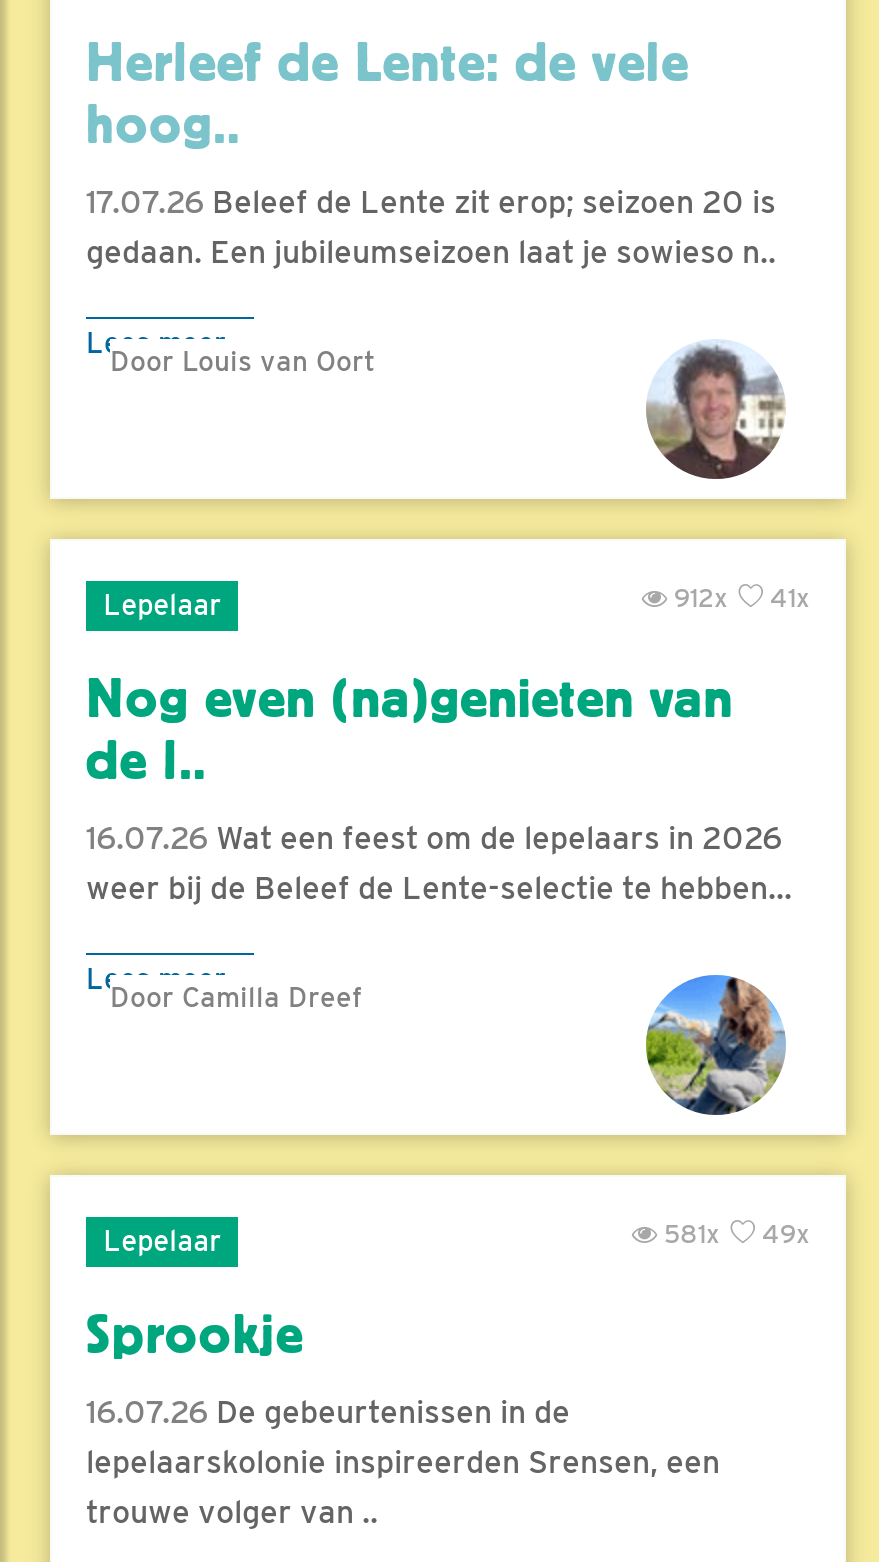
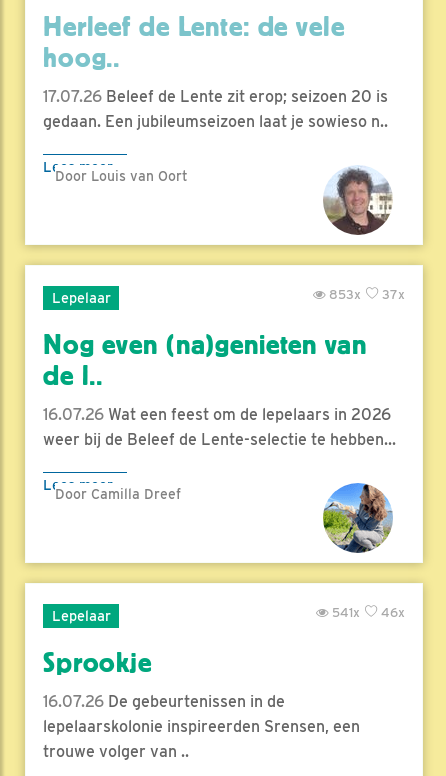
- 41x
- 912x
+ 37x
+ 853x

- 49x
- 581x
+ 46x
+ 541x
